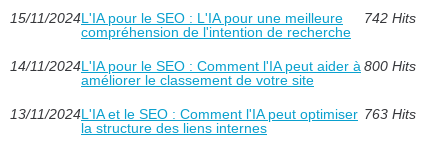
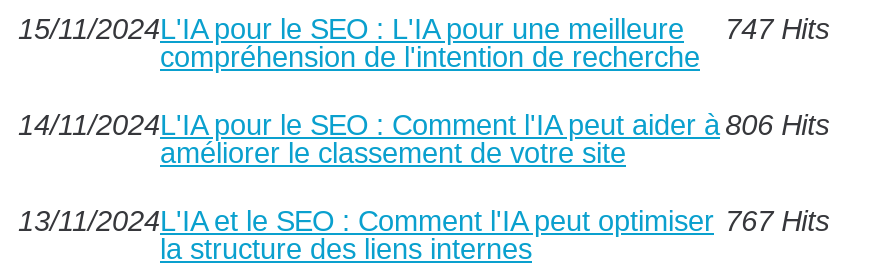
- 15/11/2024L'IA pour le SEO : L'IA pour une meilleure 742 Hits
+ 15/11/2024L'IA pour le SEO : L'IA pour une meilleure 747 Hits

- 14/11/2024L'IA pour le SEO : Comment l'IA peut aider à 800 Hits
+ 14/11/2024L'IA pour le SEO : Comment l'IA peut aider à 806 Hits

- 13/11/2024L'IA et le SEO : Comment l'IA peut optimiser 763 Hits
+ 13/11/2024L'IA et le SEO : Comment l'IA peut optimiser 767 Hits
